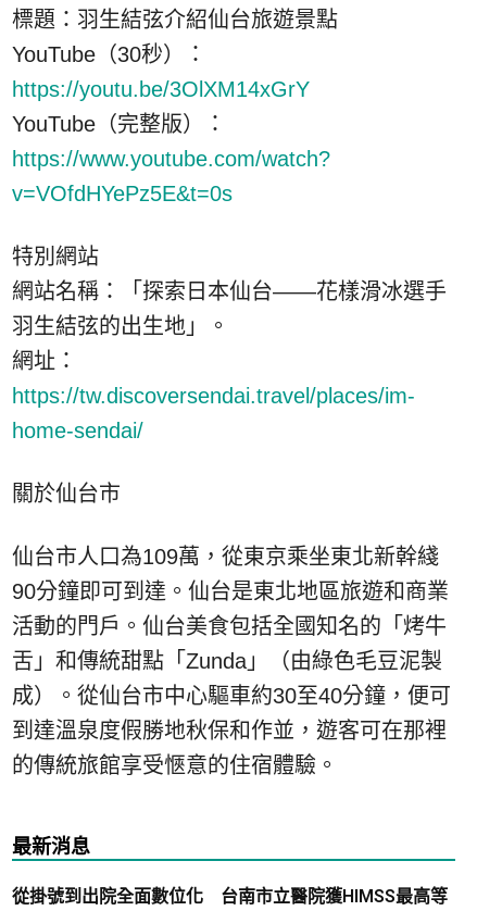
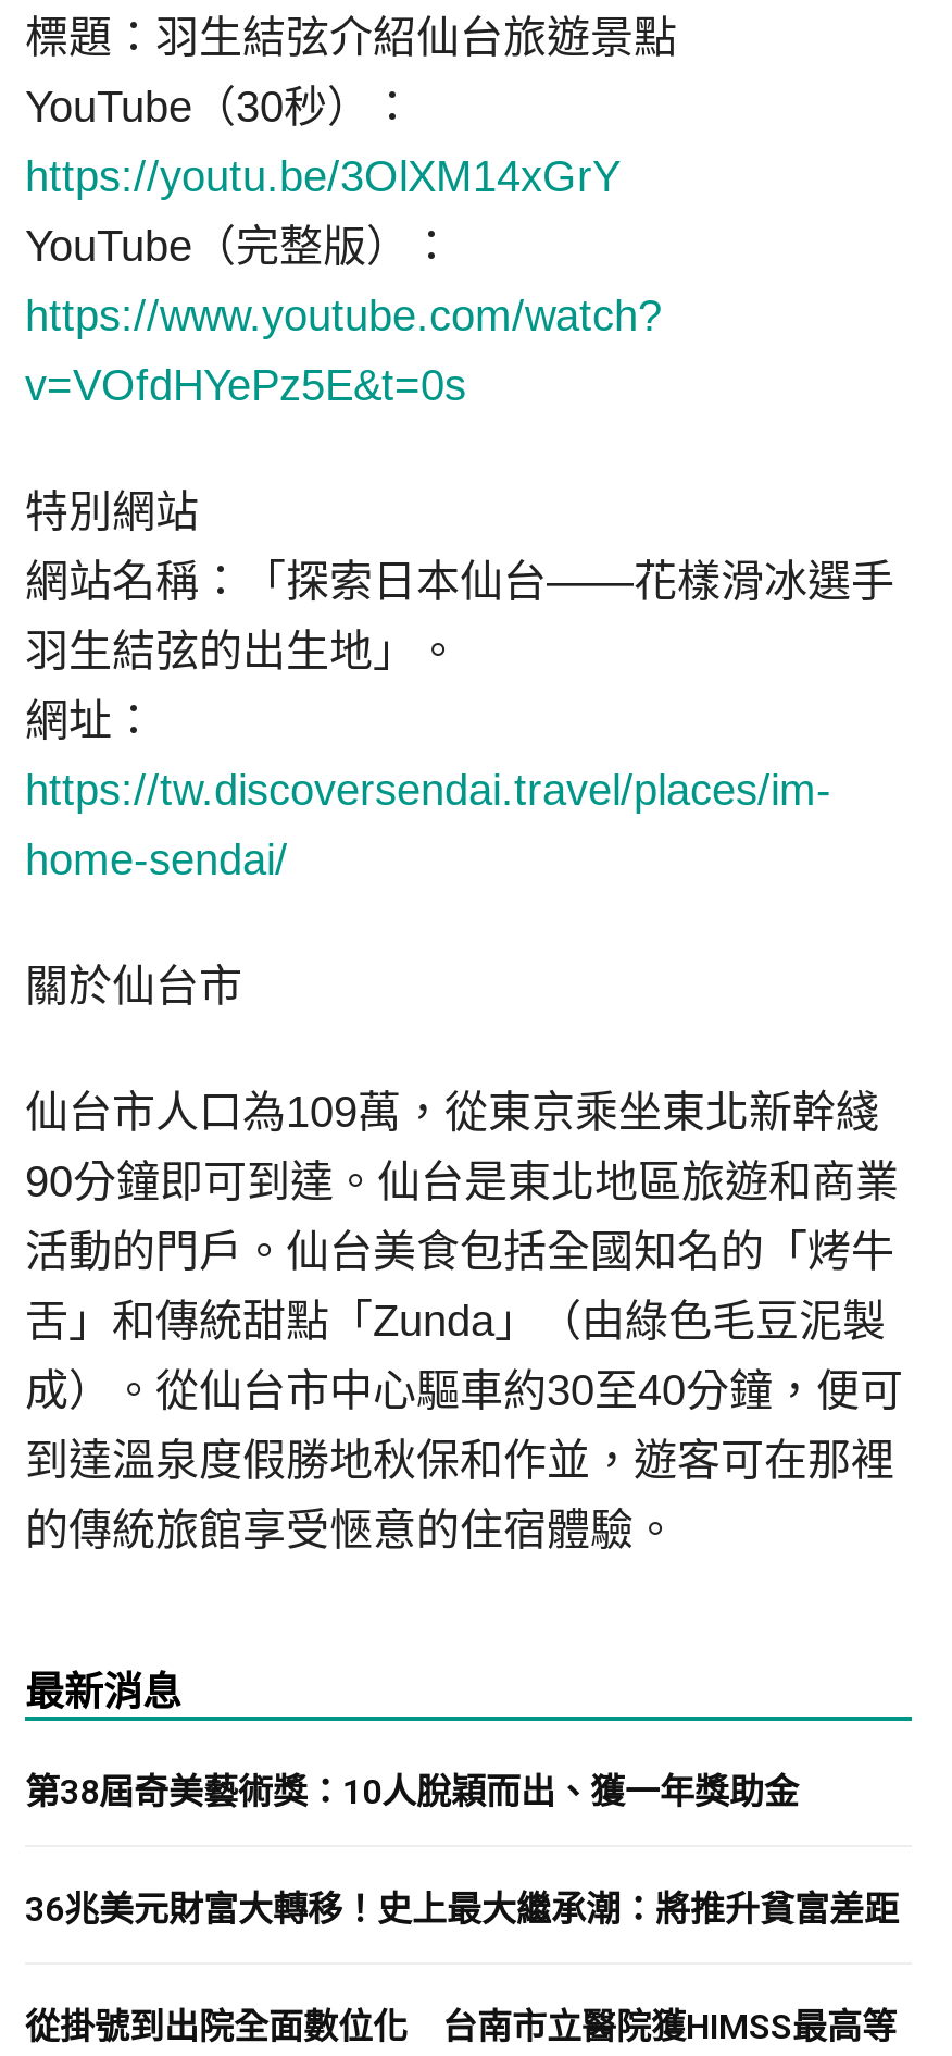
+ 第38屆奇美藝術獎：10人脫穎而出、獲一年獎助金
+ 36兆美元財富大轉移！史上最大繼承潮：將推升貧富差距
